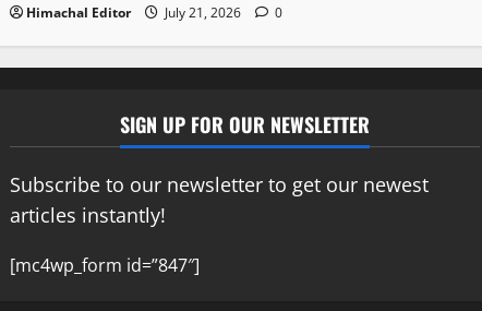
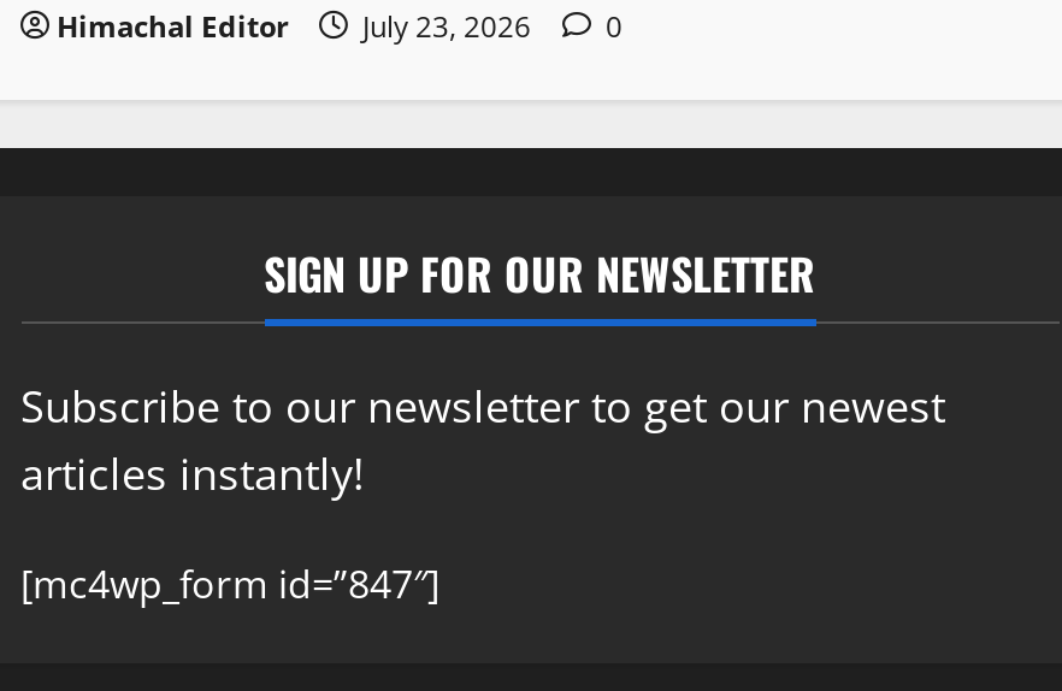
- Himachal Editor July 21, 2026 0
+ Himachal Editor July 23, 2026 0
